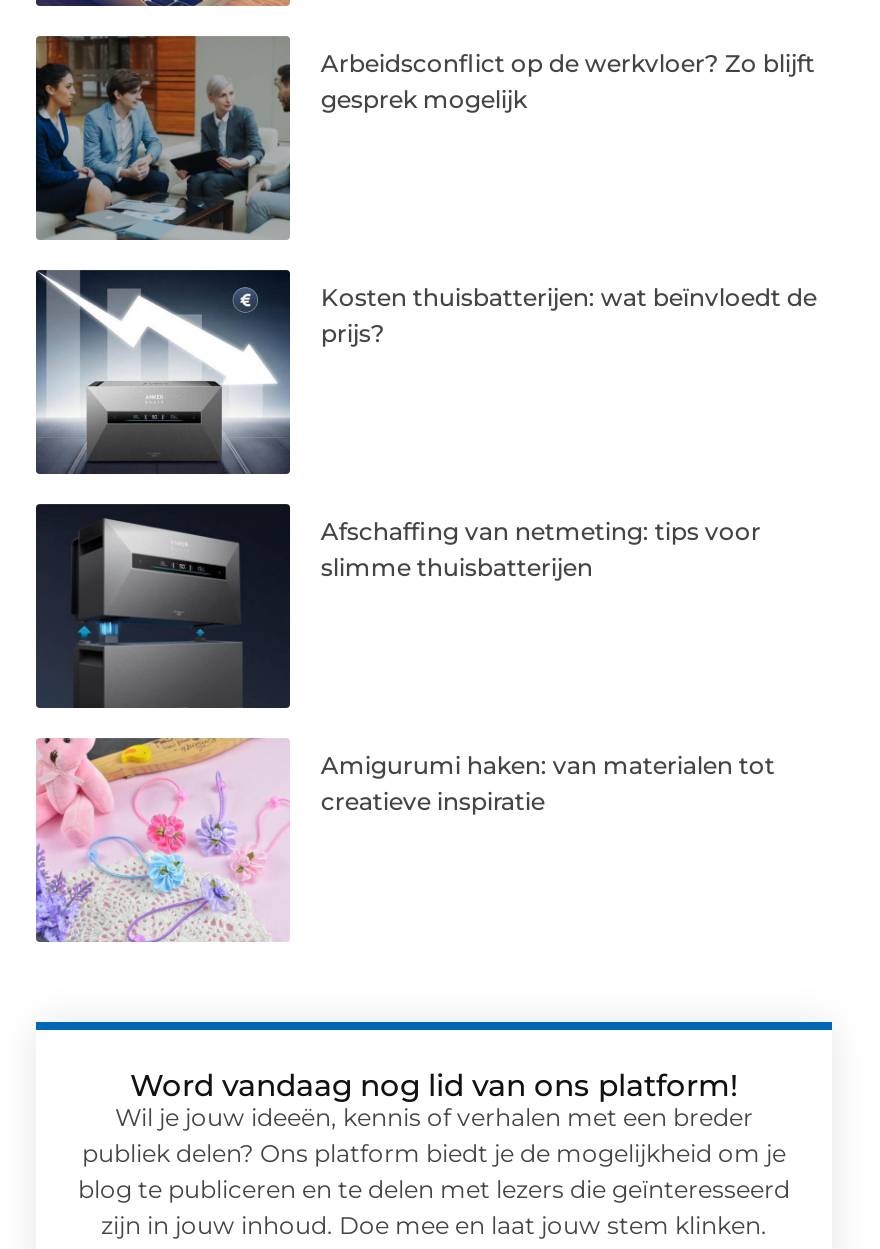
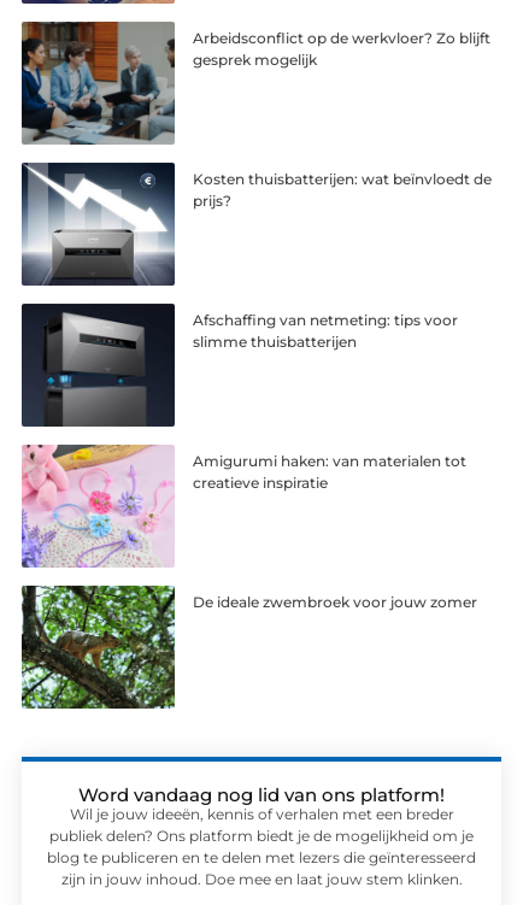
+ [image]
+ De ideale zwembroek voor jouw zomer
